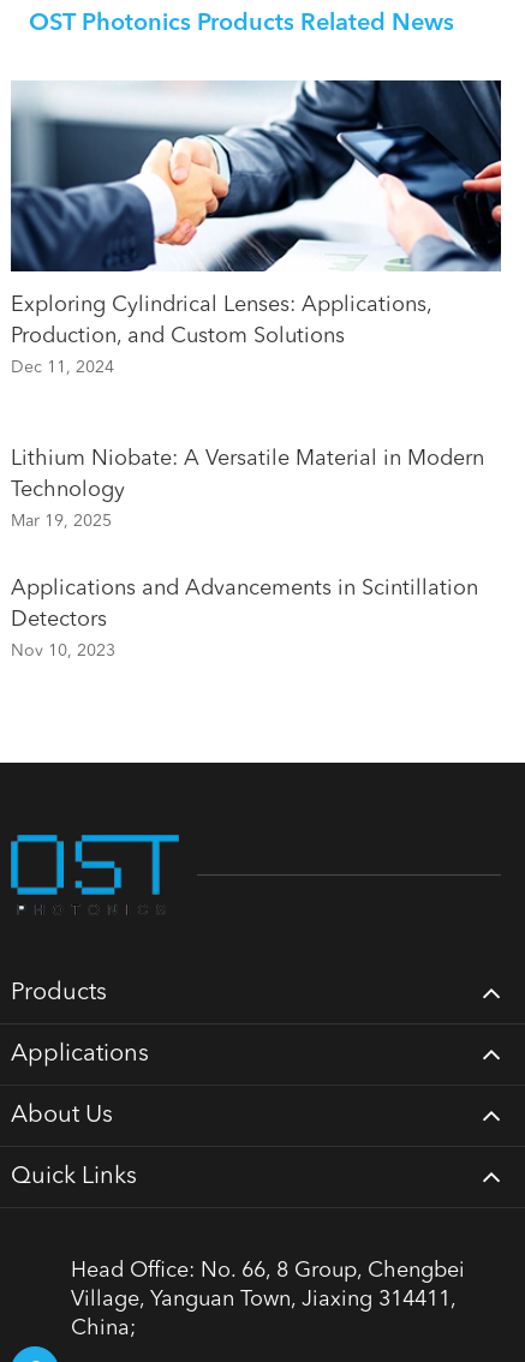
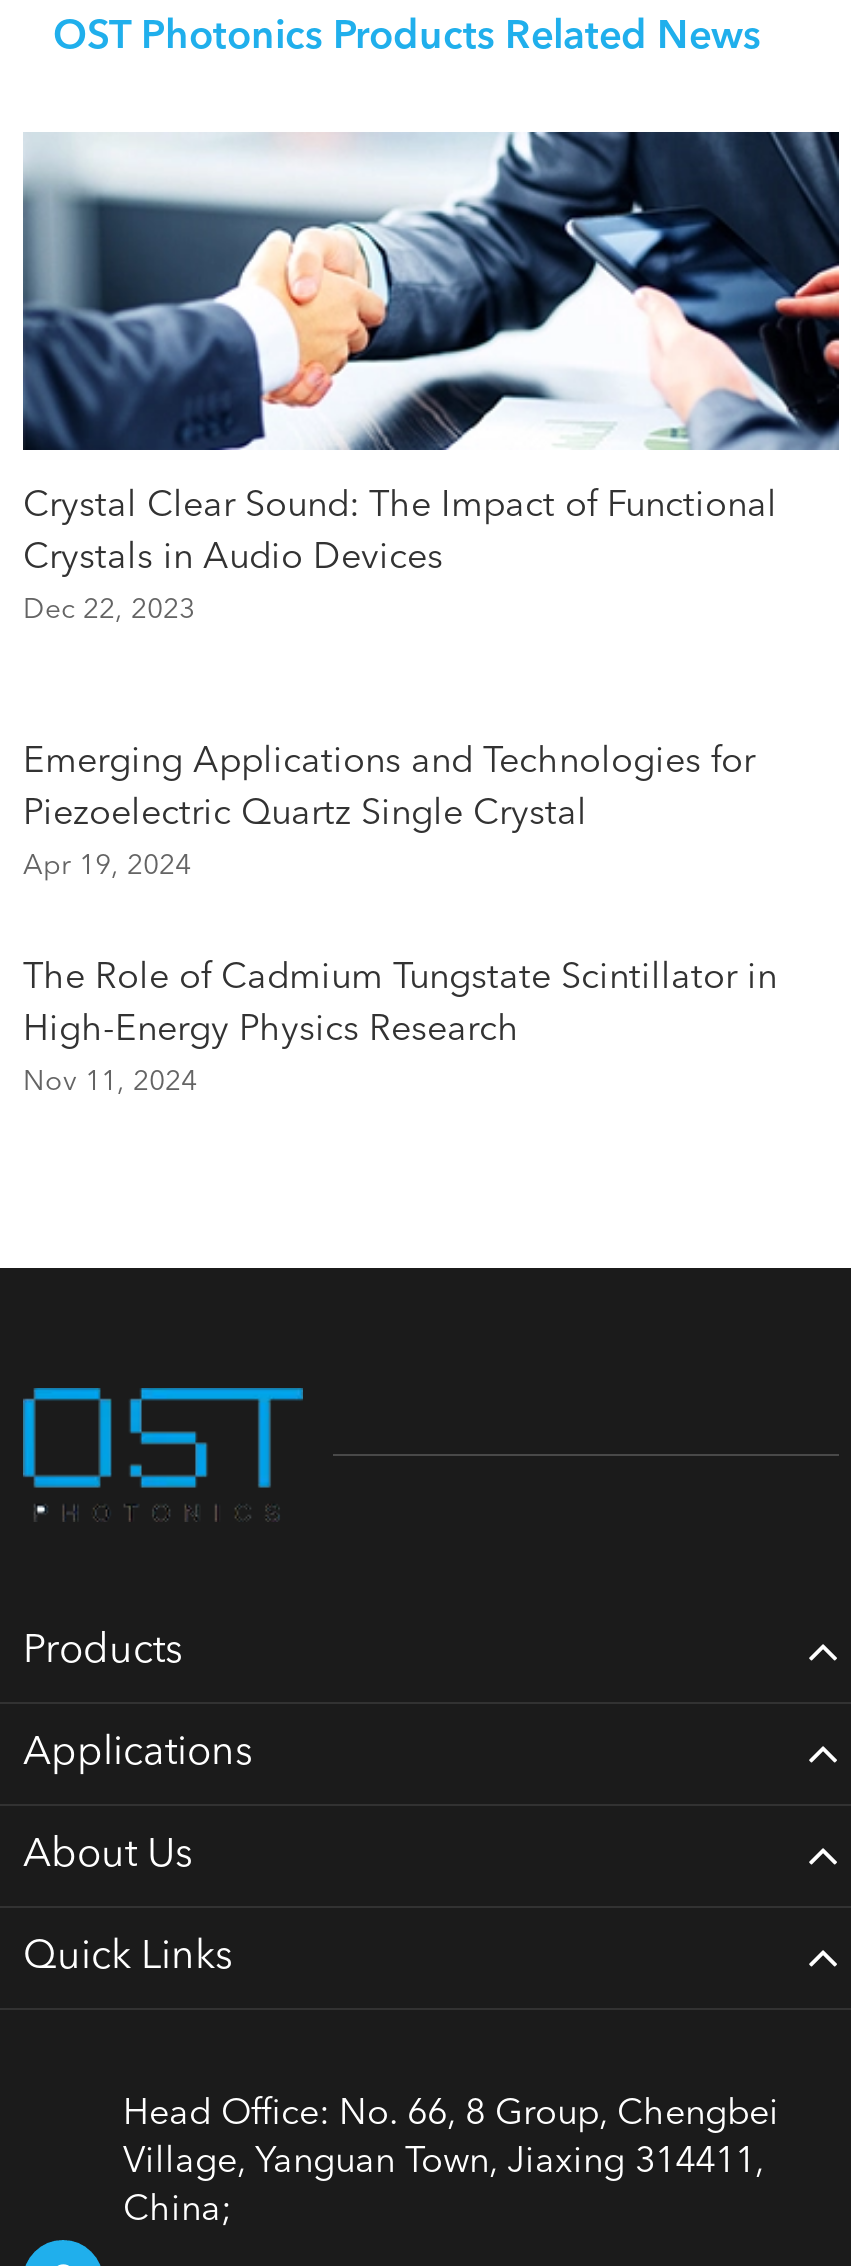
- Exploring Cylindrical Lenses: Applications,
- Production, and Custom Solutions
+ Crystal Clear Sound: The Impact of Functional
+ Crystals in Audio Devices

- Dec 11, 2024
+ Dec 22, 2023

- Lithium Niobate: A Versatile Material in Modern
- Technology
+ Emerging Applications and Technologies for
+ Piezoelectric Quartz Single Crystal

- Mar 19, 2025
+ Apr 19, 2024

- Applications and Advancements in Scintillation
- Detectors
+ The Role of Cadmium Tungstate Scintillator in
+ High-Energy Physics Research

- Nov 10, 2023
+ Nov 11, 2024
